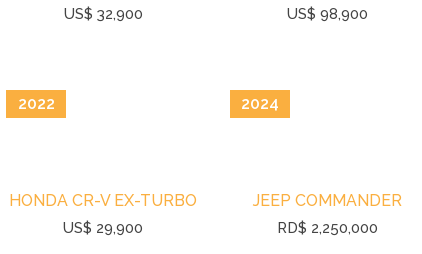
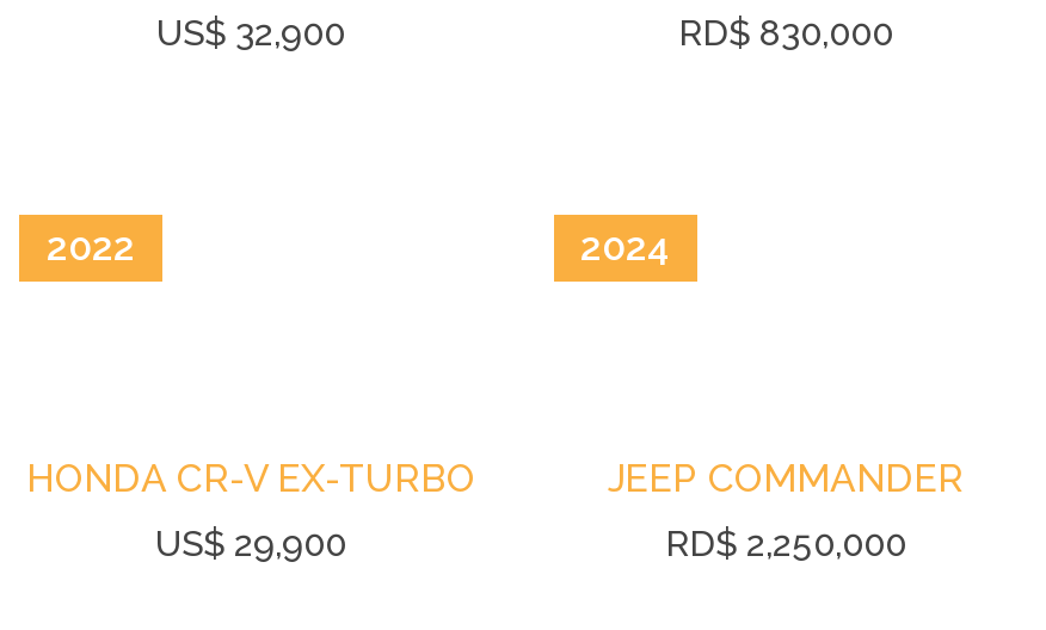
- US$ 98,900
+ RD$ 830,000
